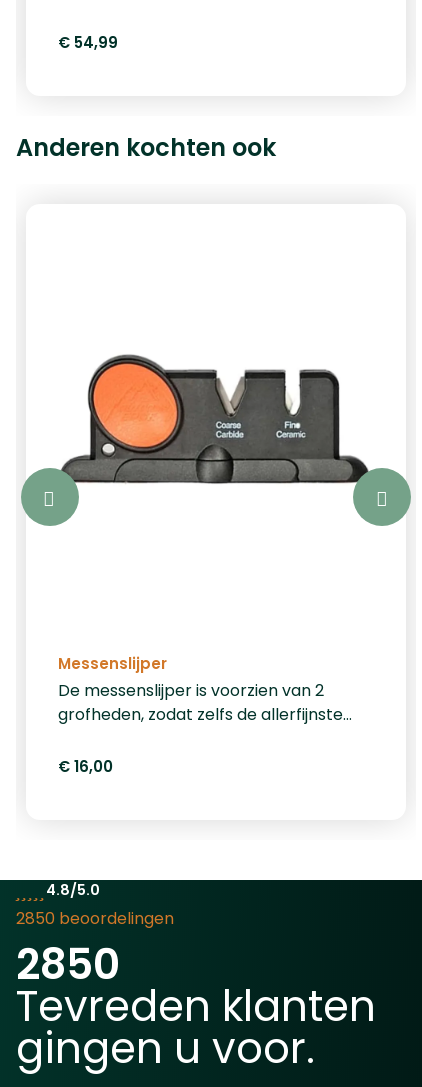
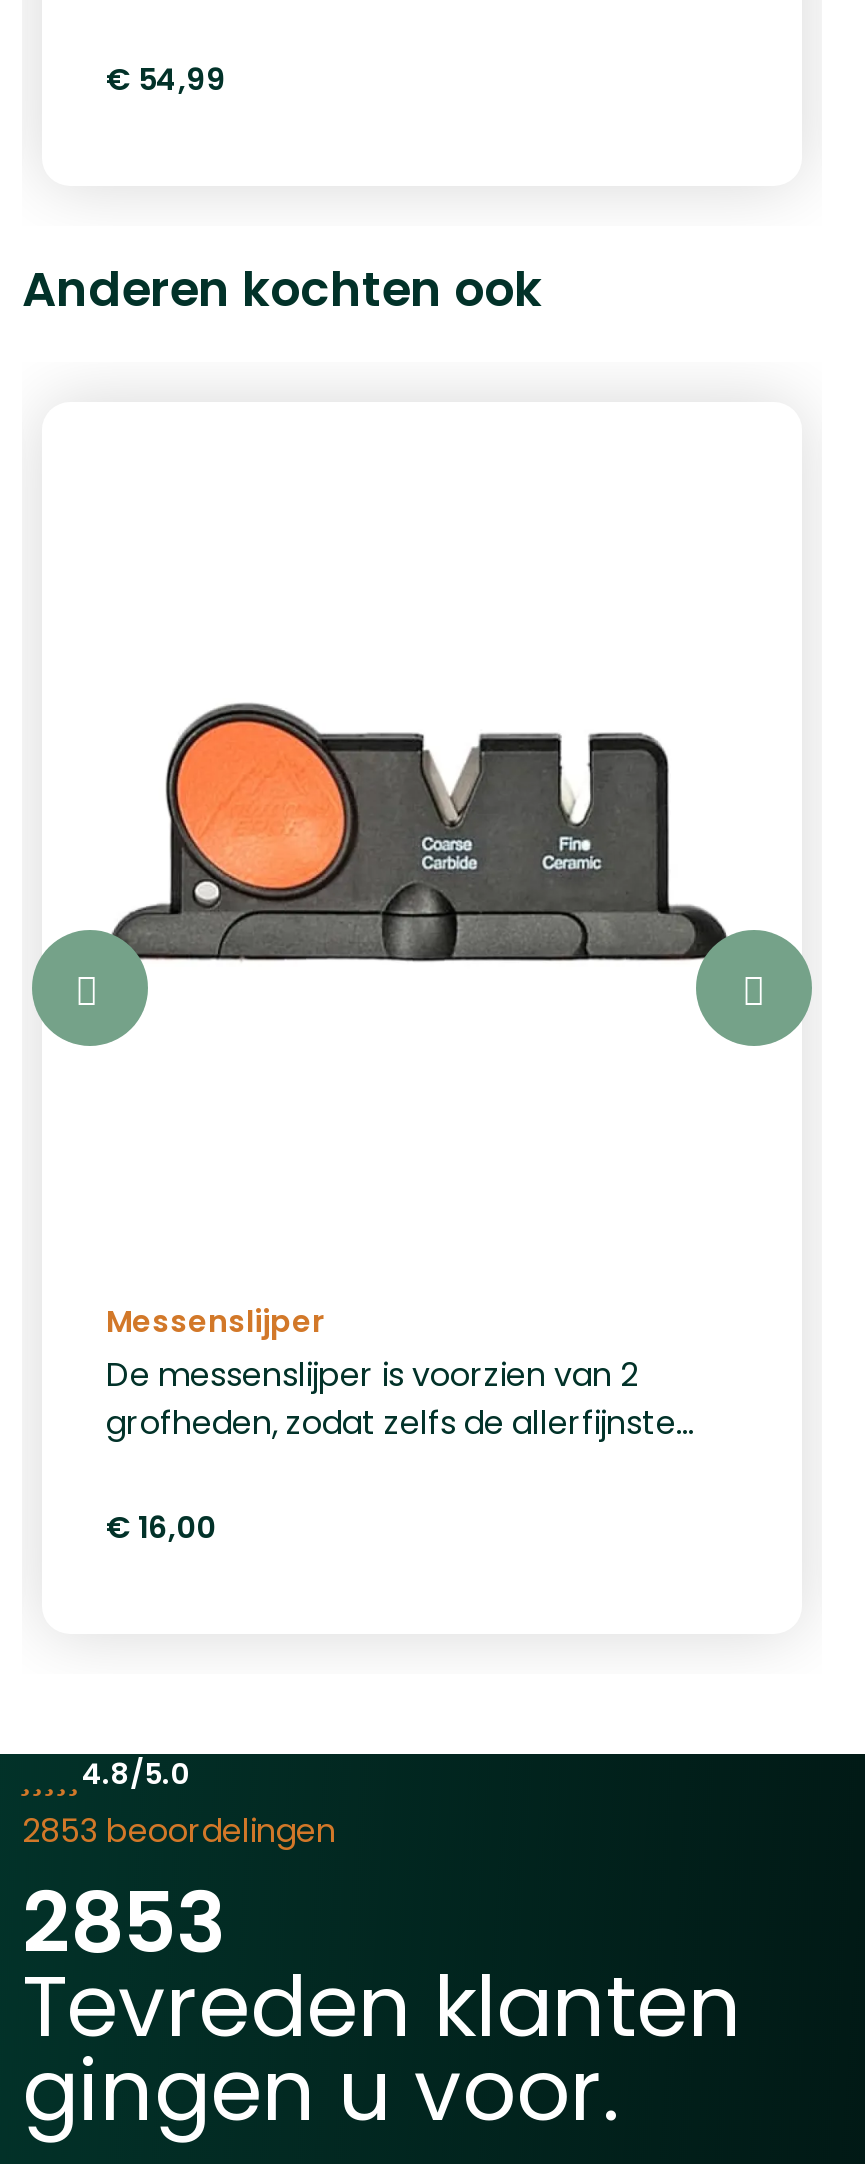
- 2850 beoordelingen
+ 2853 beoordelingen

- 2850
+ 2853
